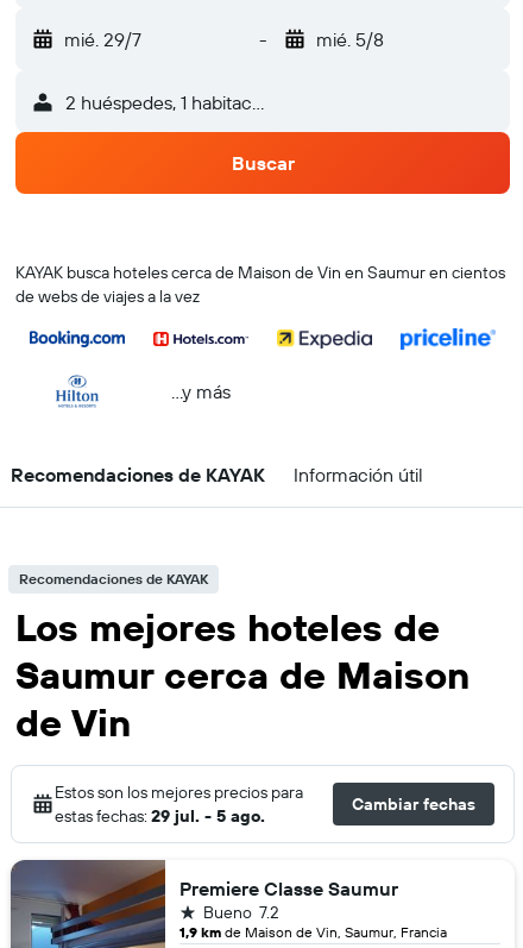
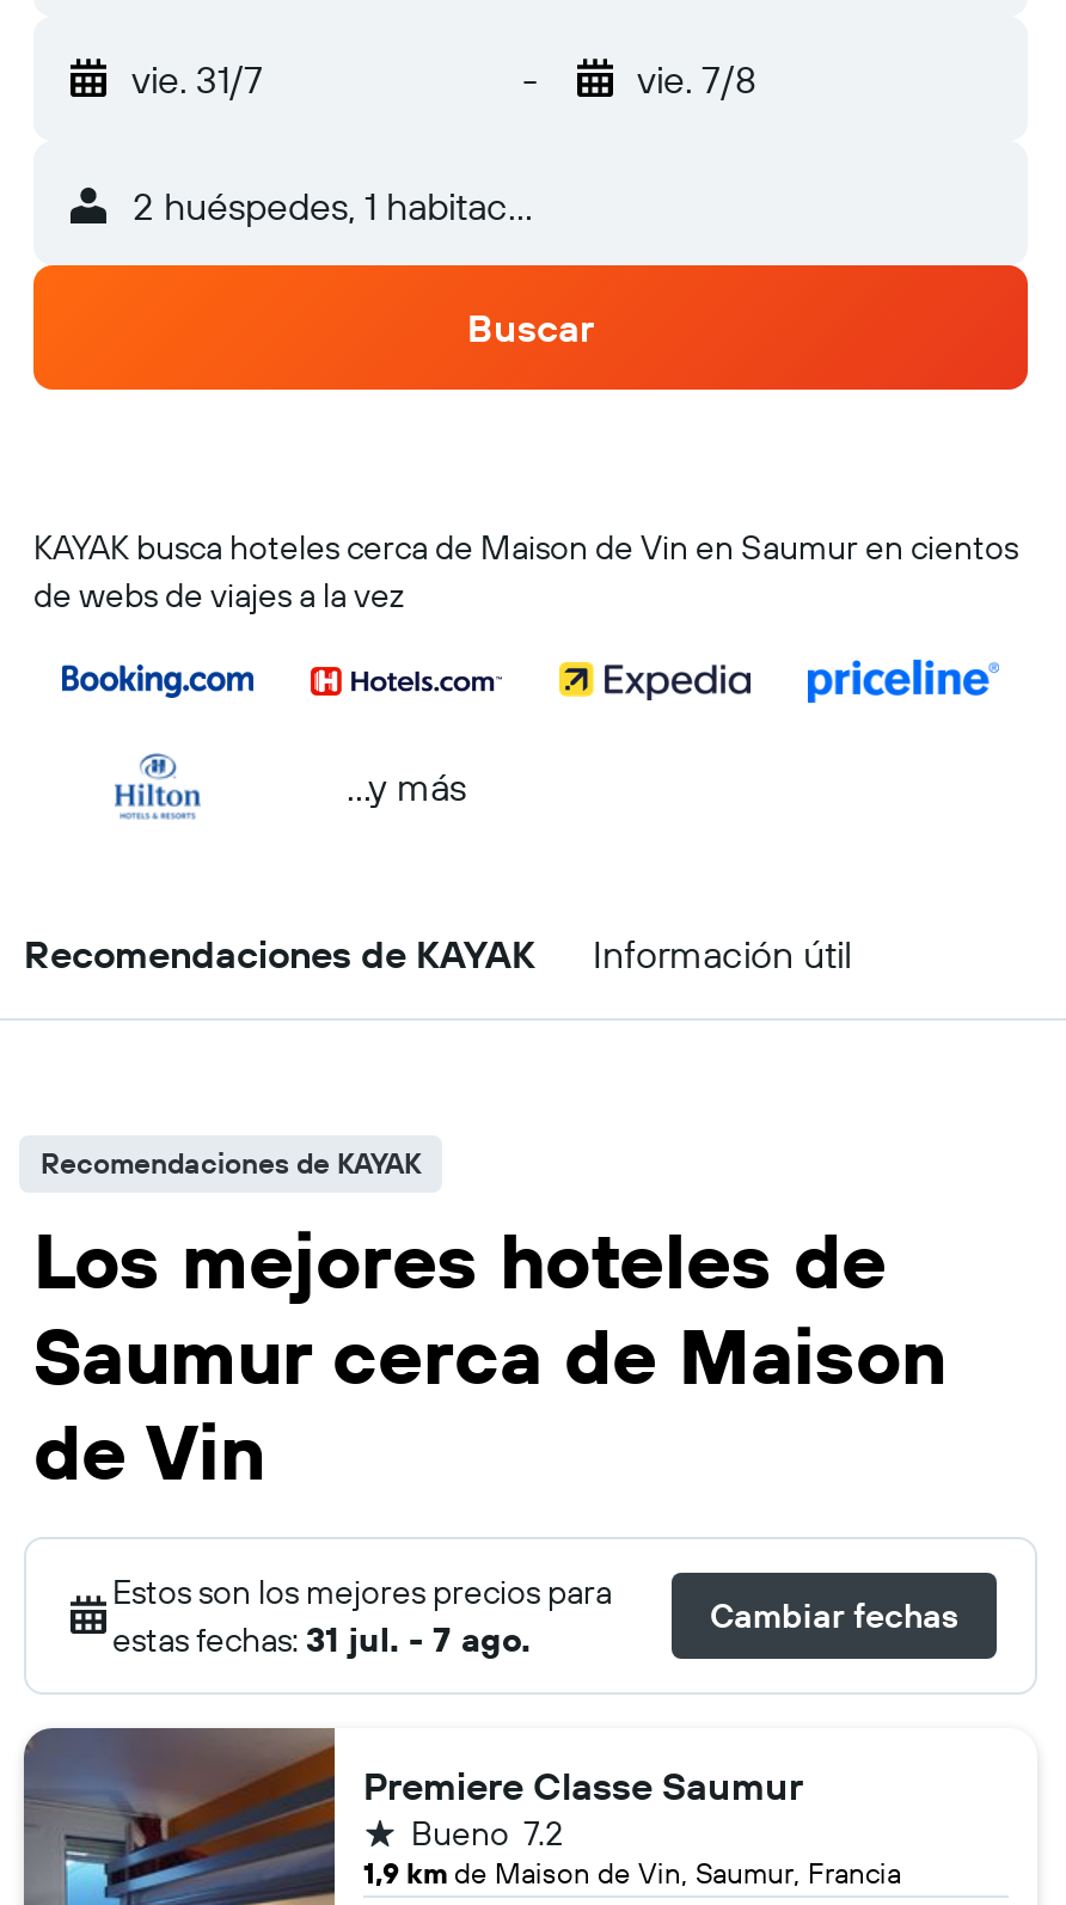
- mié. 29/7
+ vie. 31/7

- mié. 5/8
+ vie. 7/8

- estas fechas: 29 jul. - 5 ago.
+ estas fechas: 31 jul. - 7 ago.
